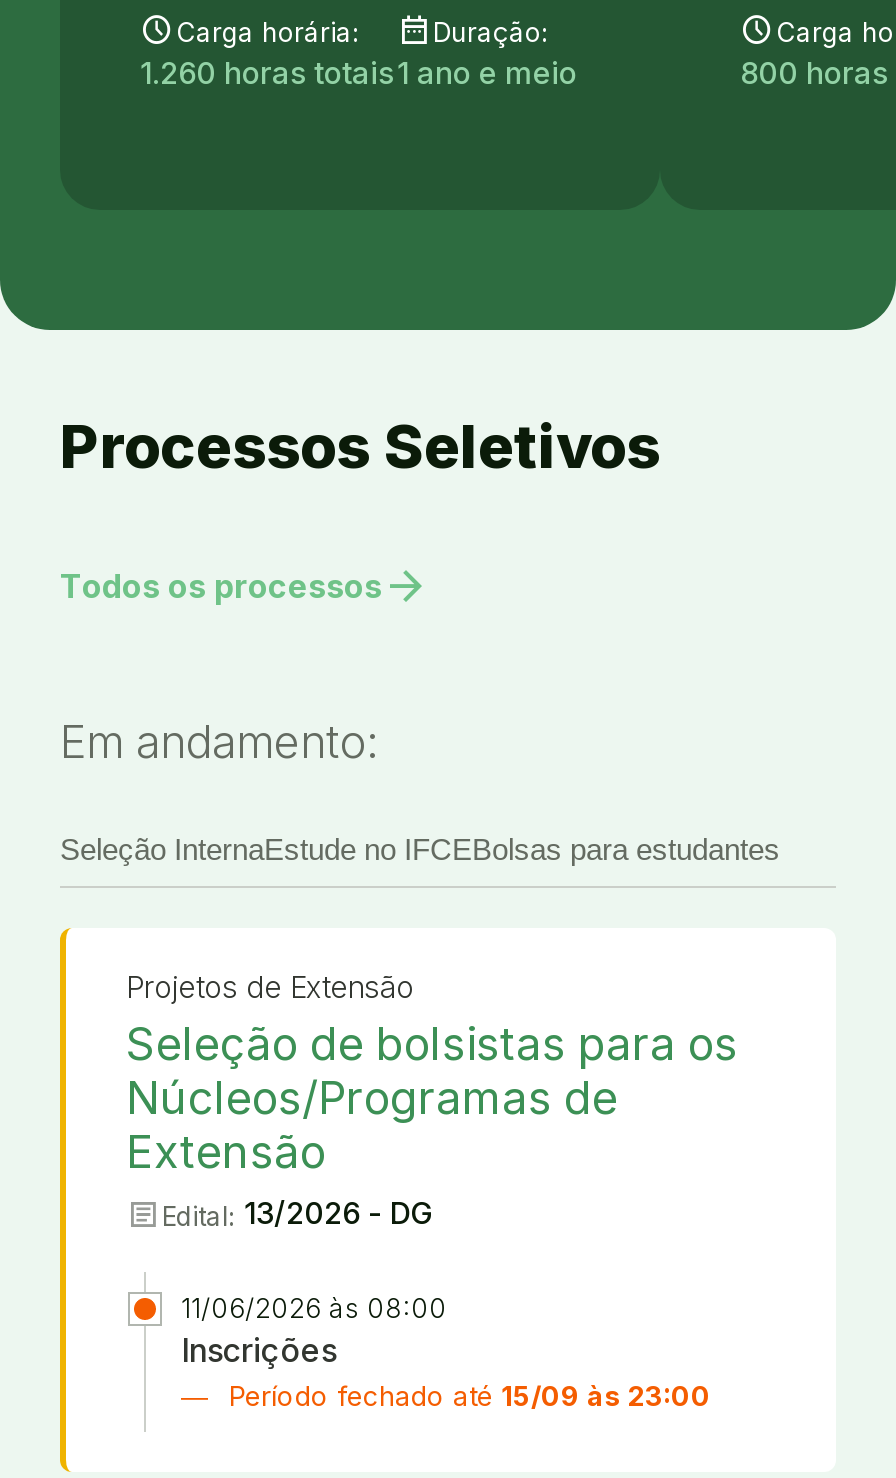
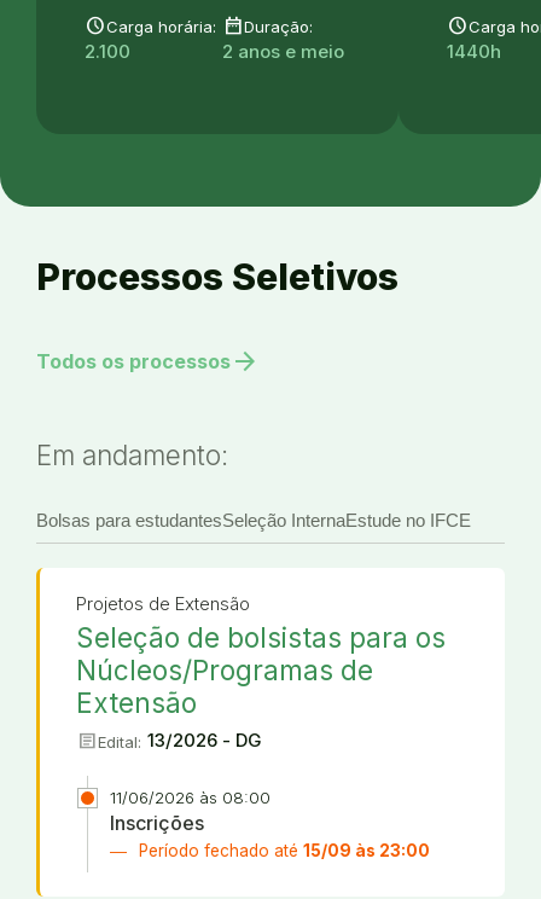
- 1.260 horas totais
+ 2.100

- 1 ano e meio
+ 2 anos e meio

- 800 horas
+ 1440h

- Seleção InternaEstude no IFCEBolsas para estudantes
+ Bolsas para estudantesSeleção InternaEstude no IFCE
